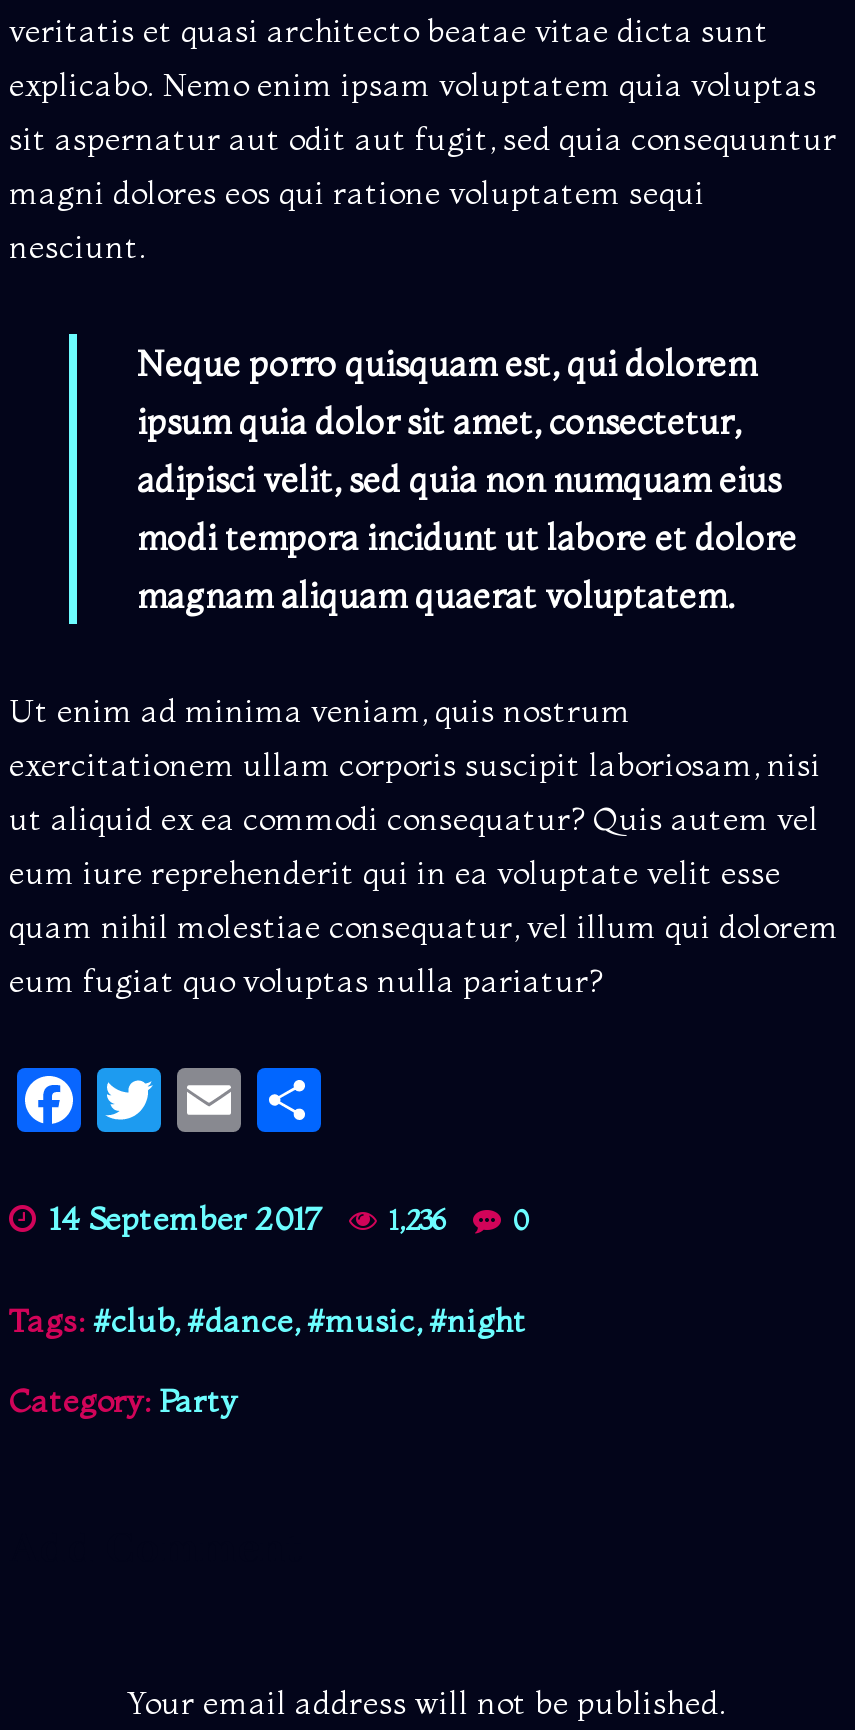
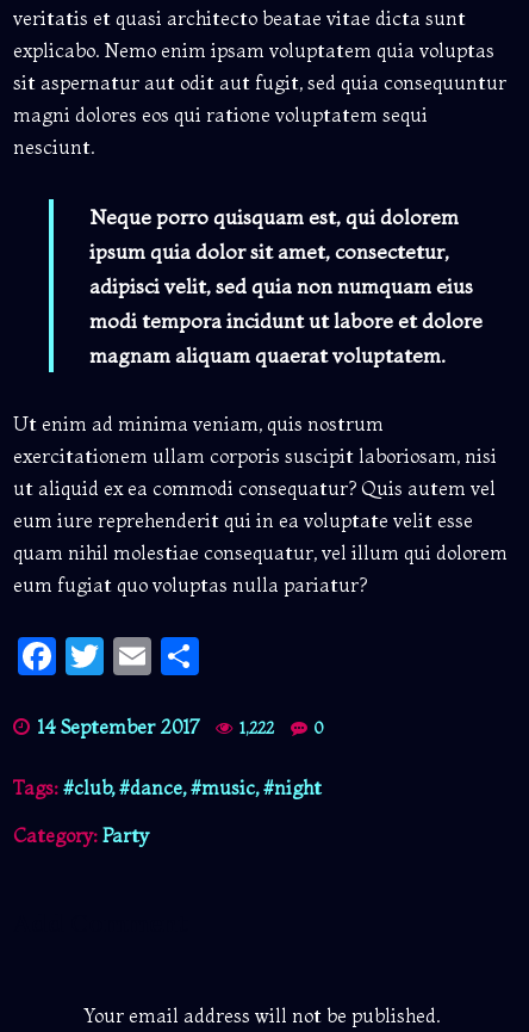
- 14 September 2017 1,236 0
+ 14 September 2017 1,222 0
